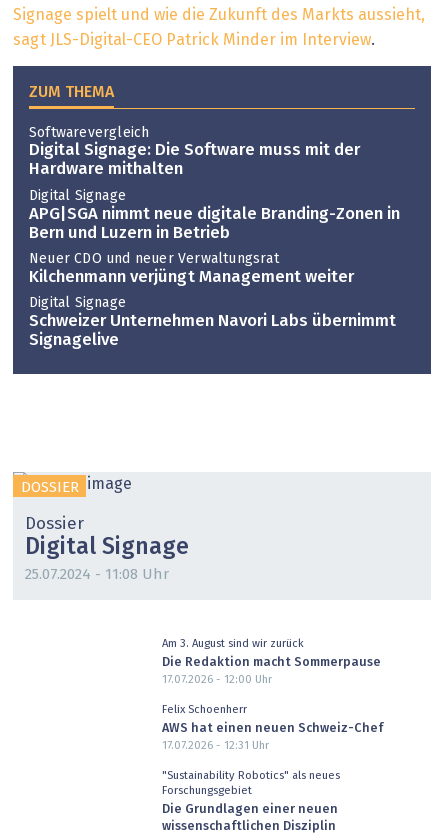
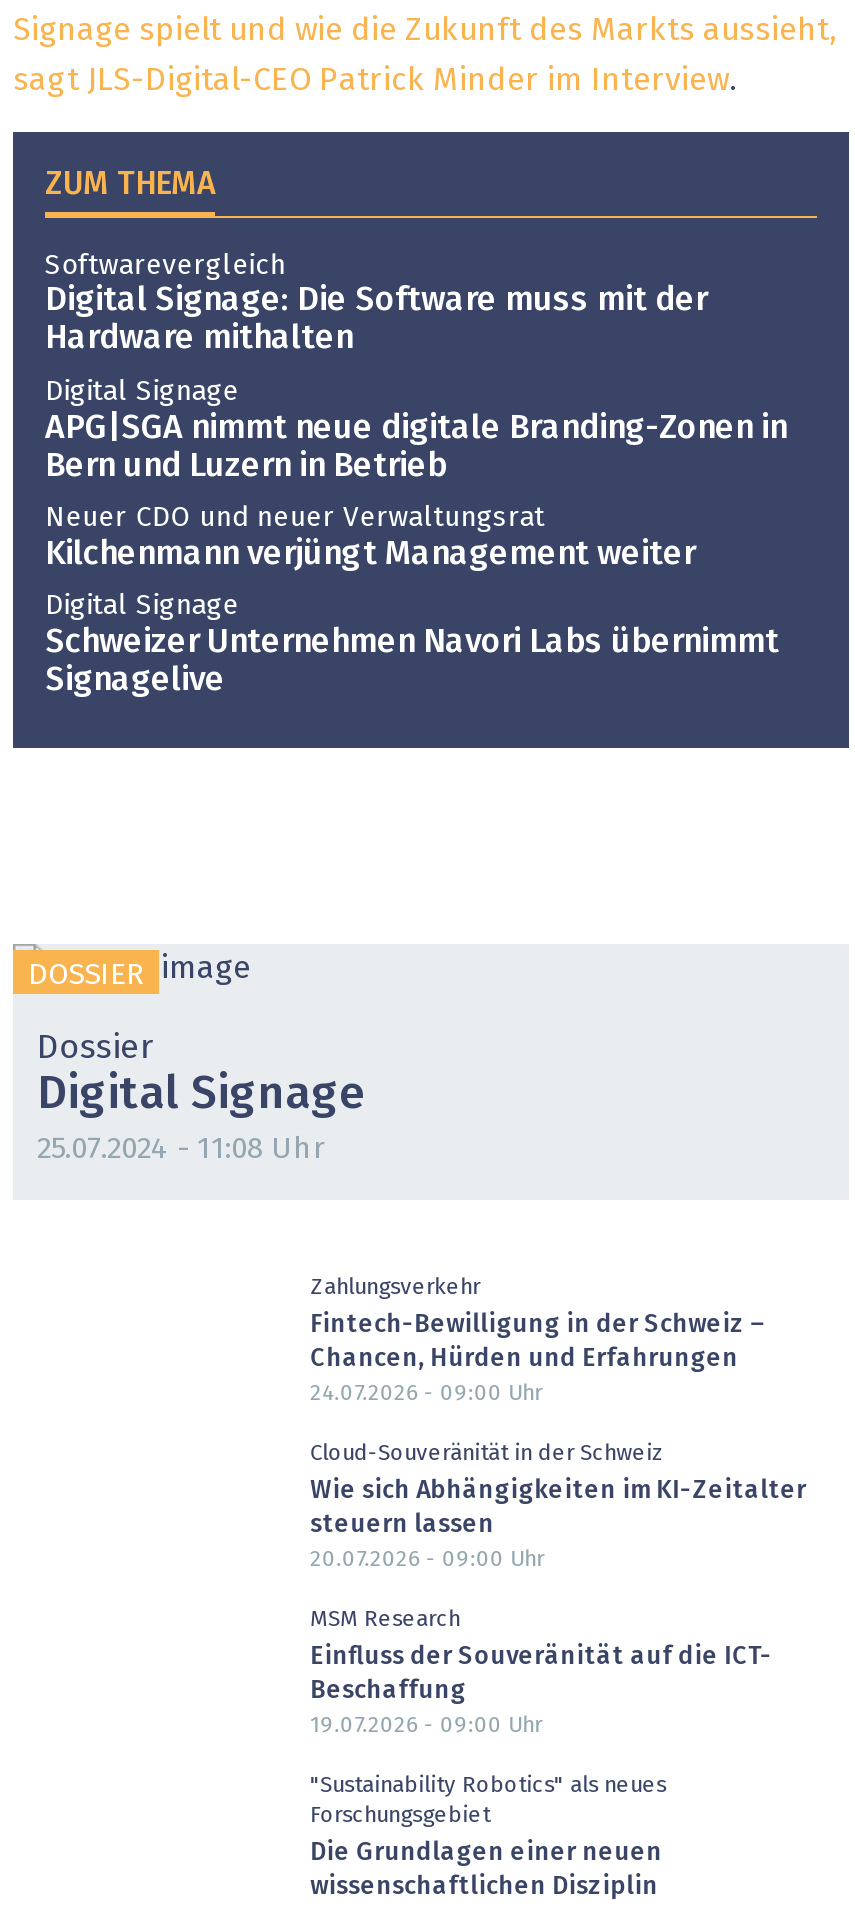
- Am 3. August sind wir zurück
- Die Redaktion macht Sommerpause
- 17.07.2026 - 12:00 Uhr
- Felix Schoenherr
- AWS hat einen neuen Schweiz-Chef
- 17.07.2026 - 12:31 Uhr
+ Zahlungsverkehr
+ Fintech-Bewilligung in der Schweiz –
+ Chancen, Hürden und Erfahrungen
+ 24.07.2026 - 09:00 Uhr
+ Cloud-Souveränität in der Schweiz
+ Wie sich Abhängigkeiten im KI-Zeitalter
+ steuern lassen
+ 20.07.2026 - 09:00 Uhr
+ MSM Research
+ Einfluss der Souveränität auf die ICT-
+ Beschaffung
+ 19.07.2026 - 09:00 Uhr
